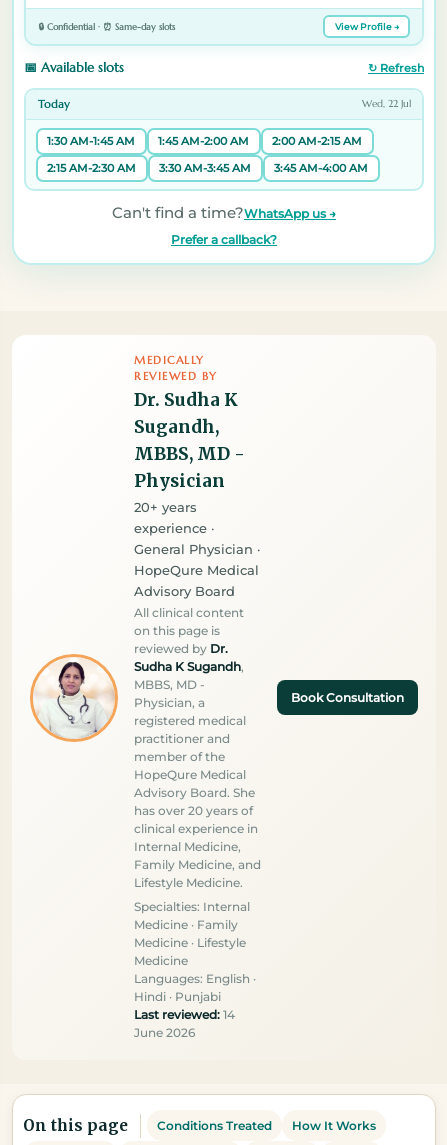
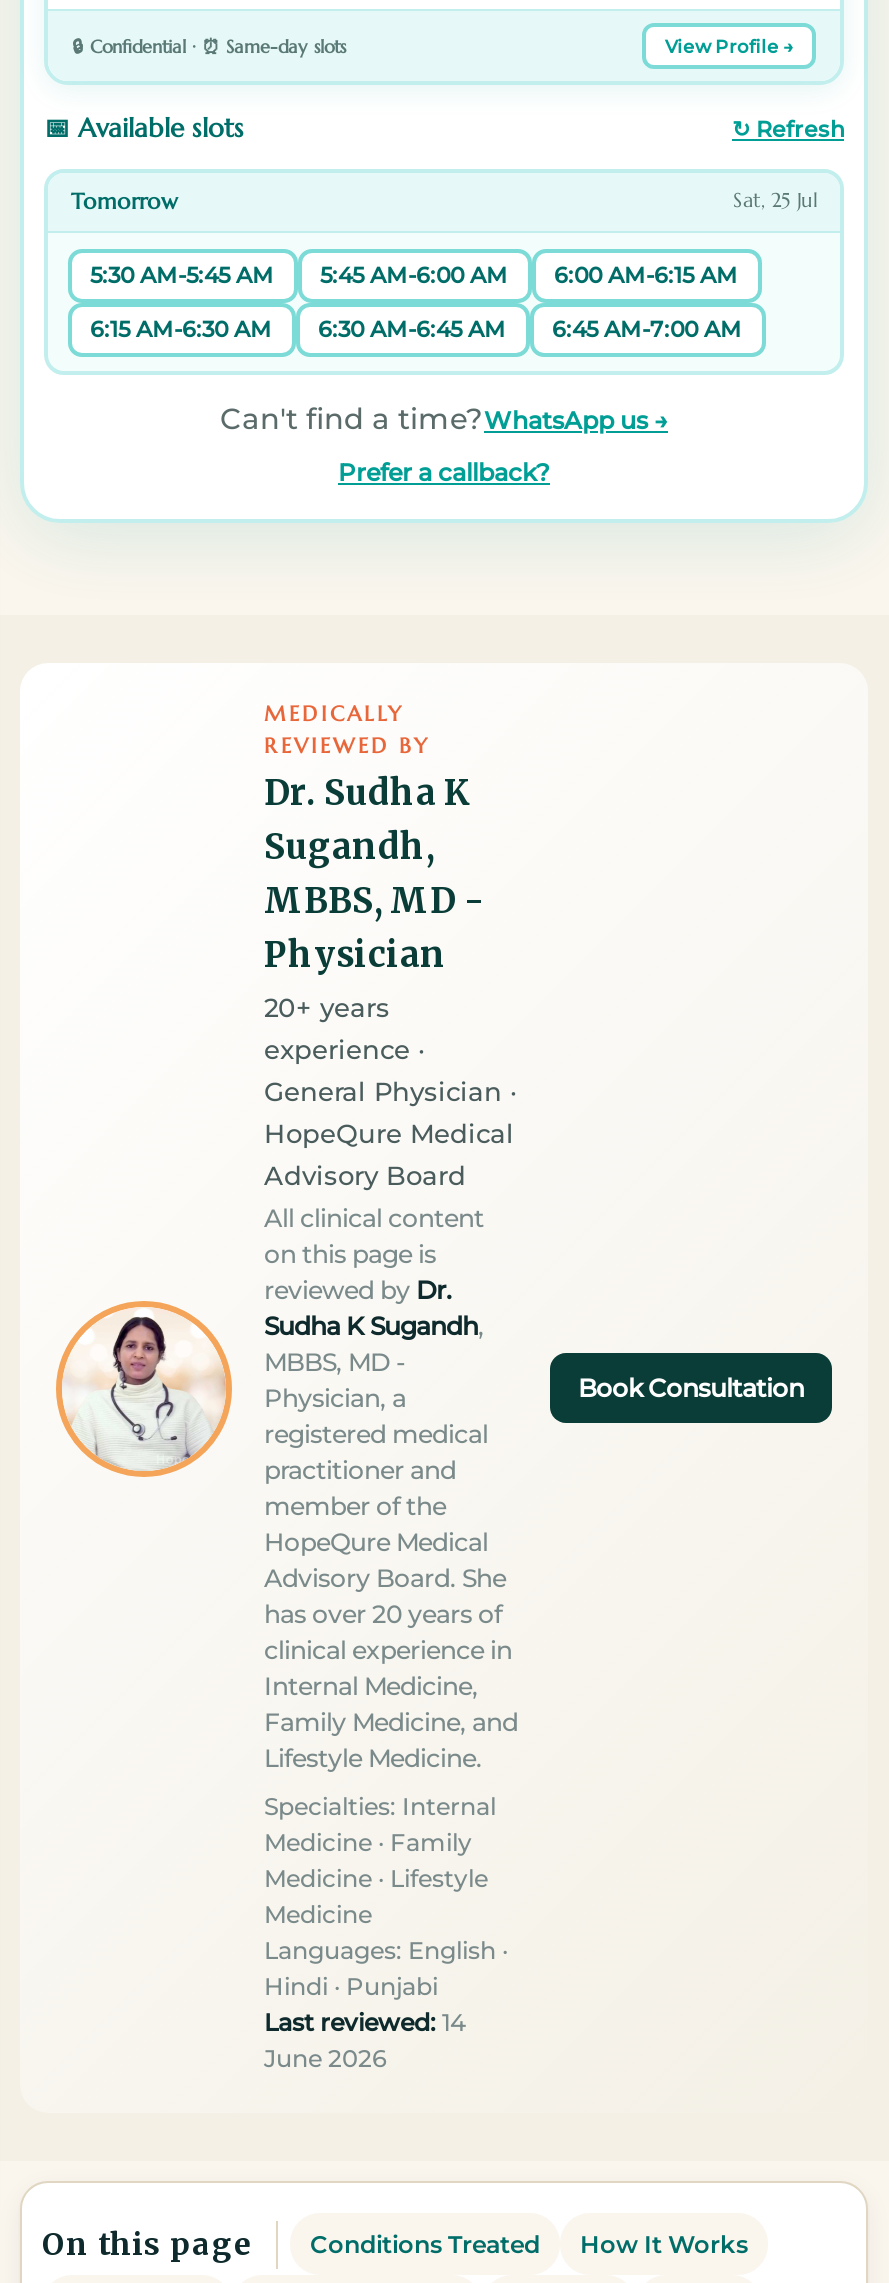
- Today
- Wed, 22 Jul
+ Tomorrow
+ Sat, 25 Jul

- 1:30 AM-1:45 AM
- 1:45 AM-2:00 AM
- 2:00 AM-2:15 AM
+ 5:30 AM-5:45 AM
+ 5:45 AM-6:00 AM
+ 6:00 AM-6:15 AM

- 2:15 AM-2:30 AM
- 3:30 AM-3:45 AM
- 3:45 AM-4:00 AM
+ 6:15 AM-6:30 AM
+ 6:30 AM-6:45 AM
+ 6:45 AM-7:00 AM
